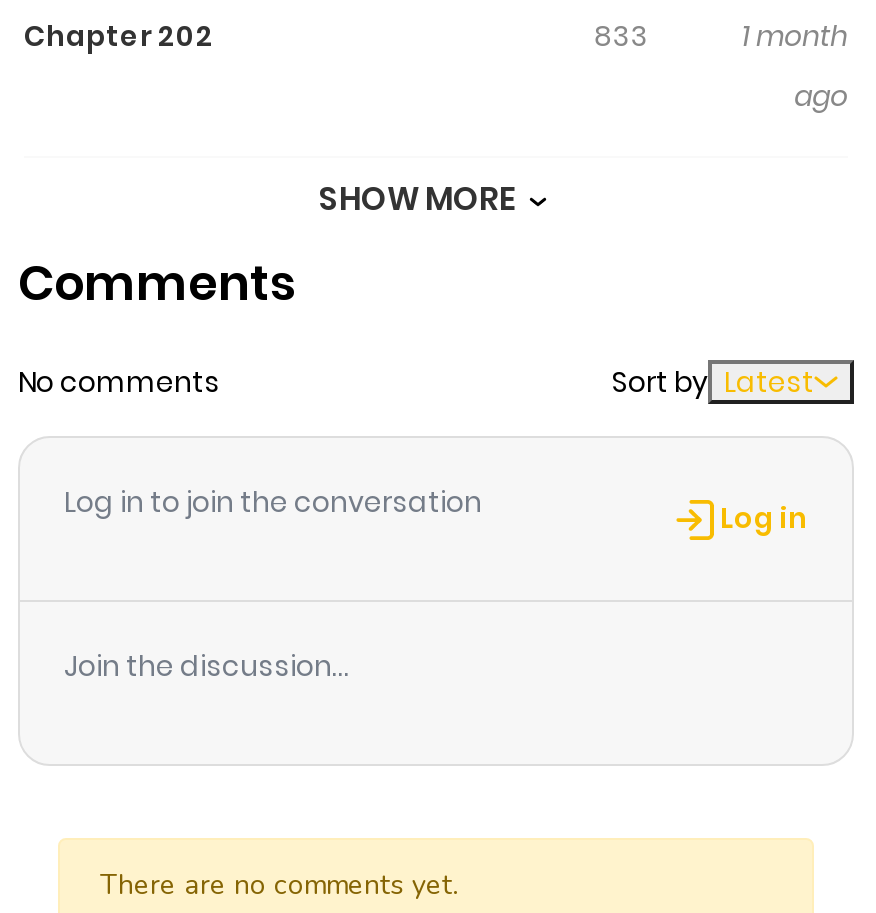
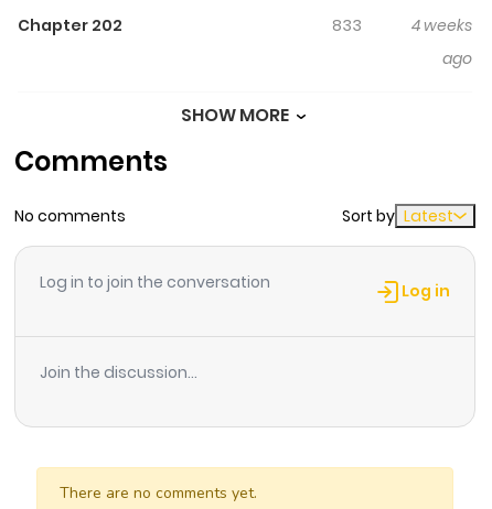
- 1 month
+ 4 weeks
